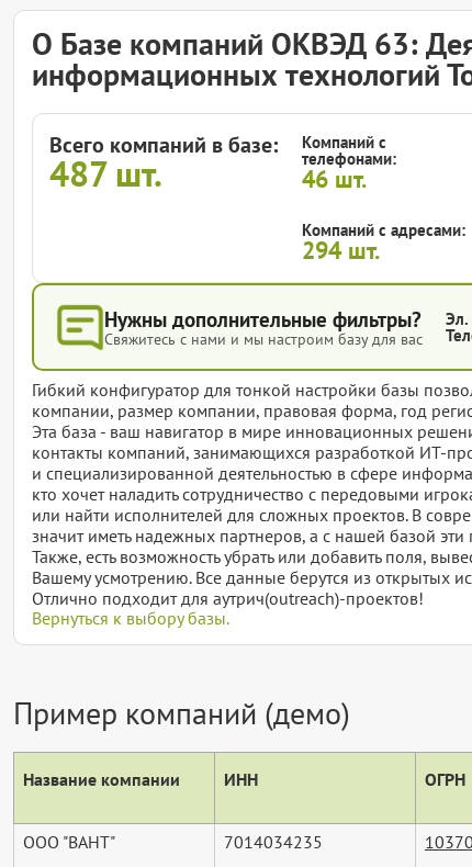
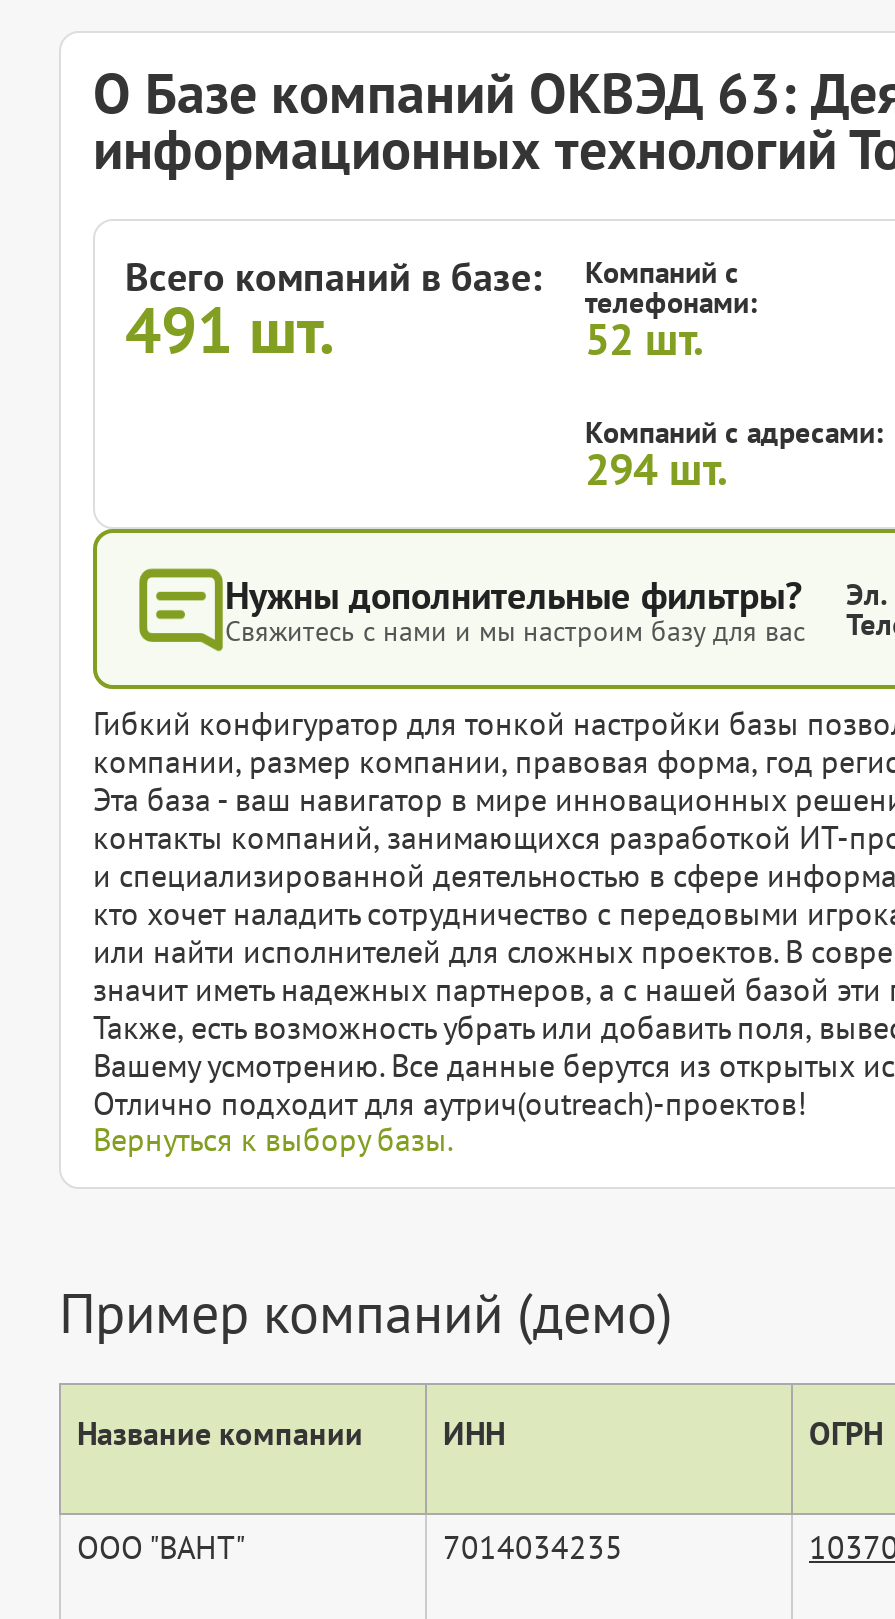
- 487шт.
+ 491шт.

- 46шт.
+ 52шт.
